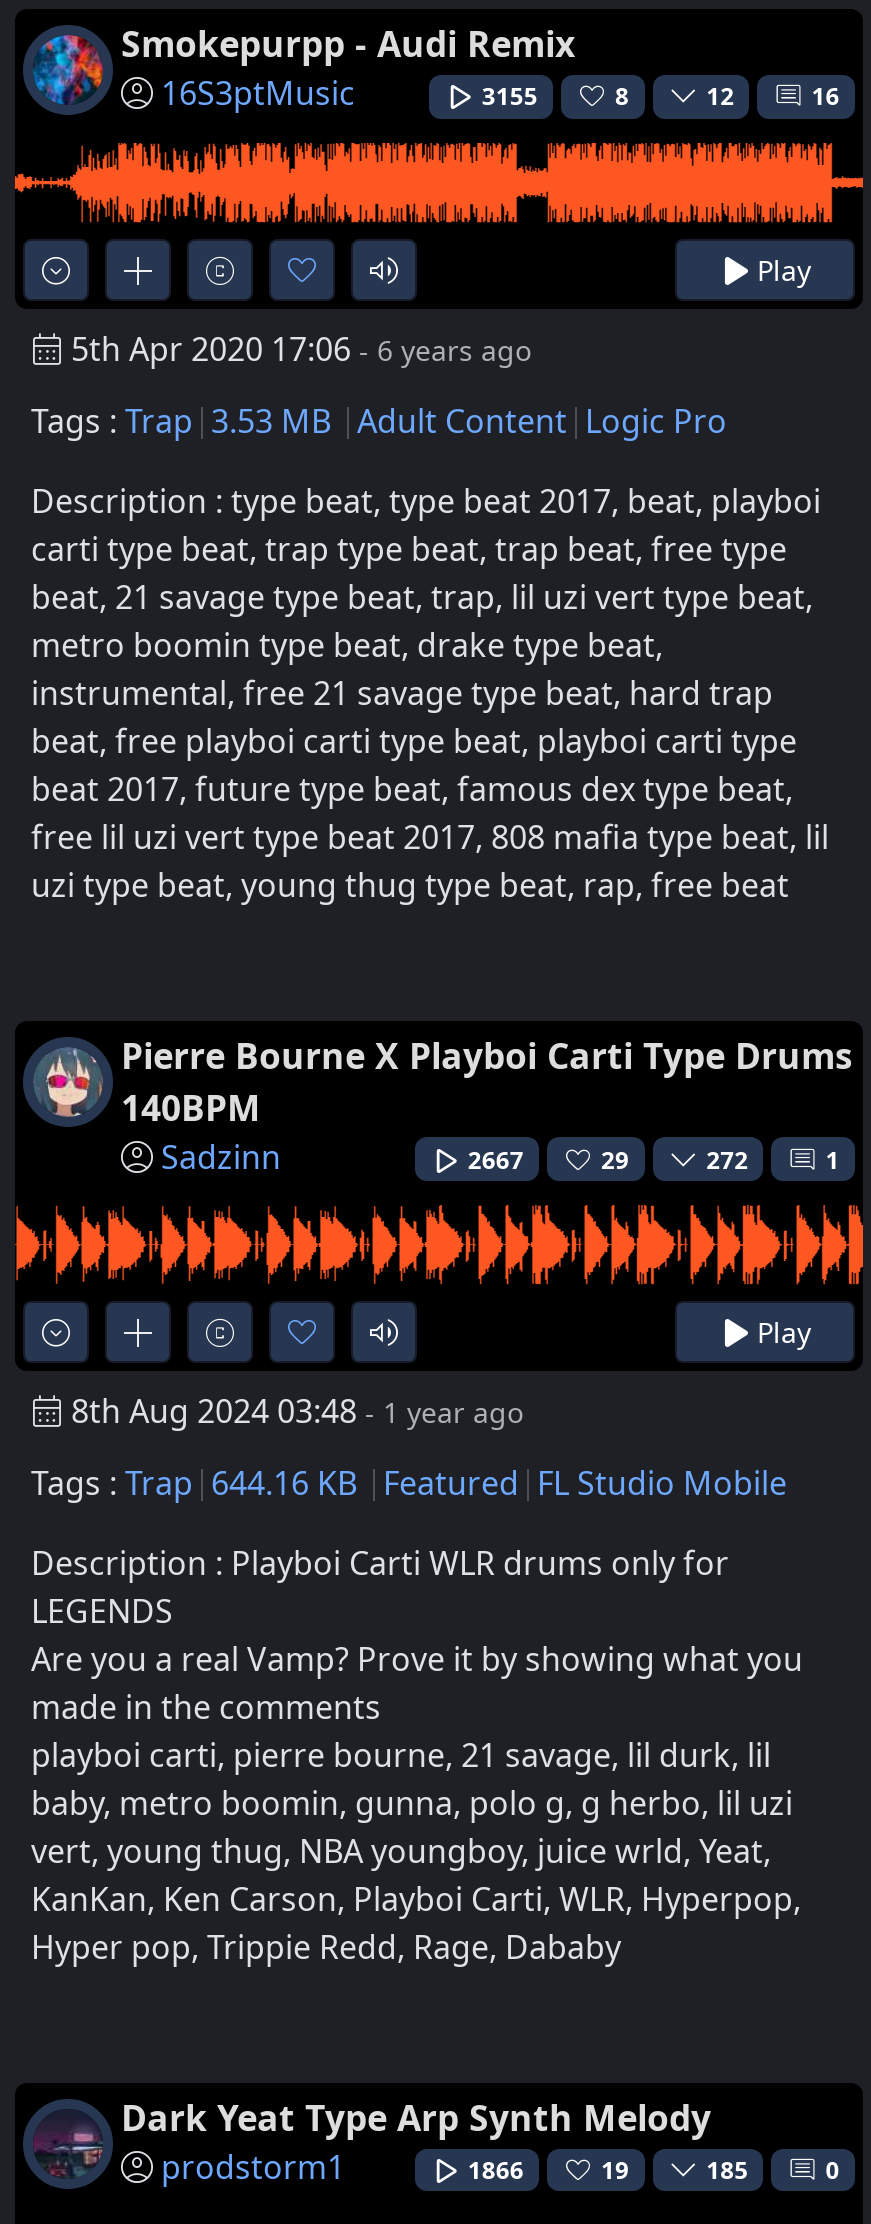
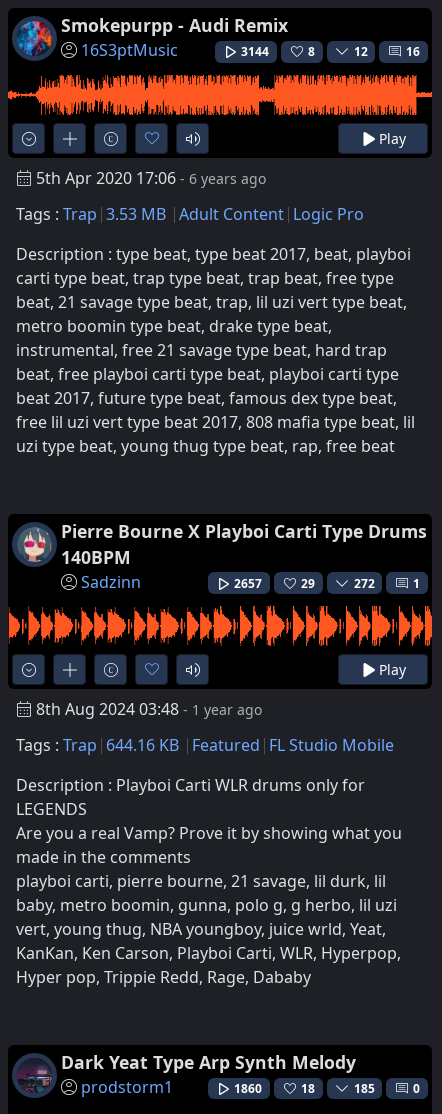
- 3155
+ 3144

- 2667
+ 2657

- 1866
+ 1860

- 19
+ 18
